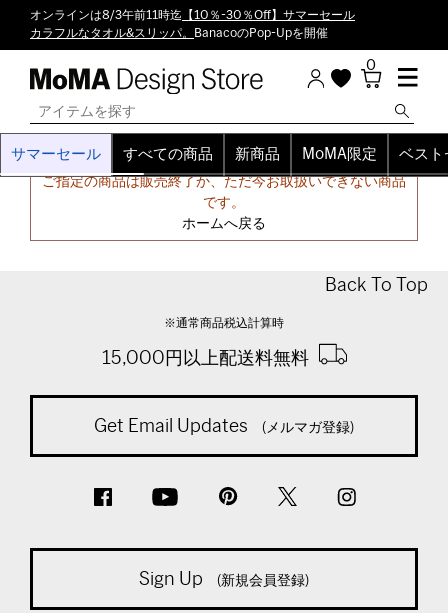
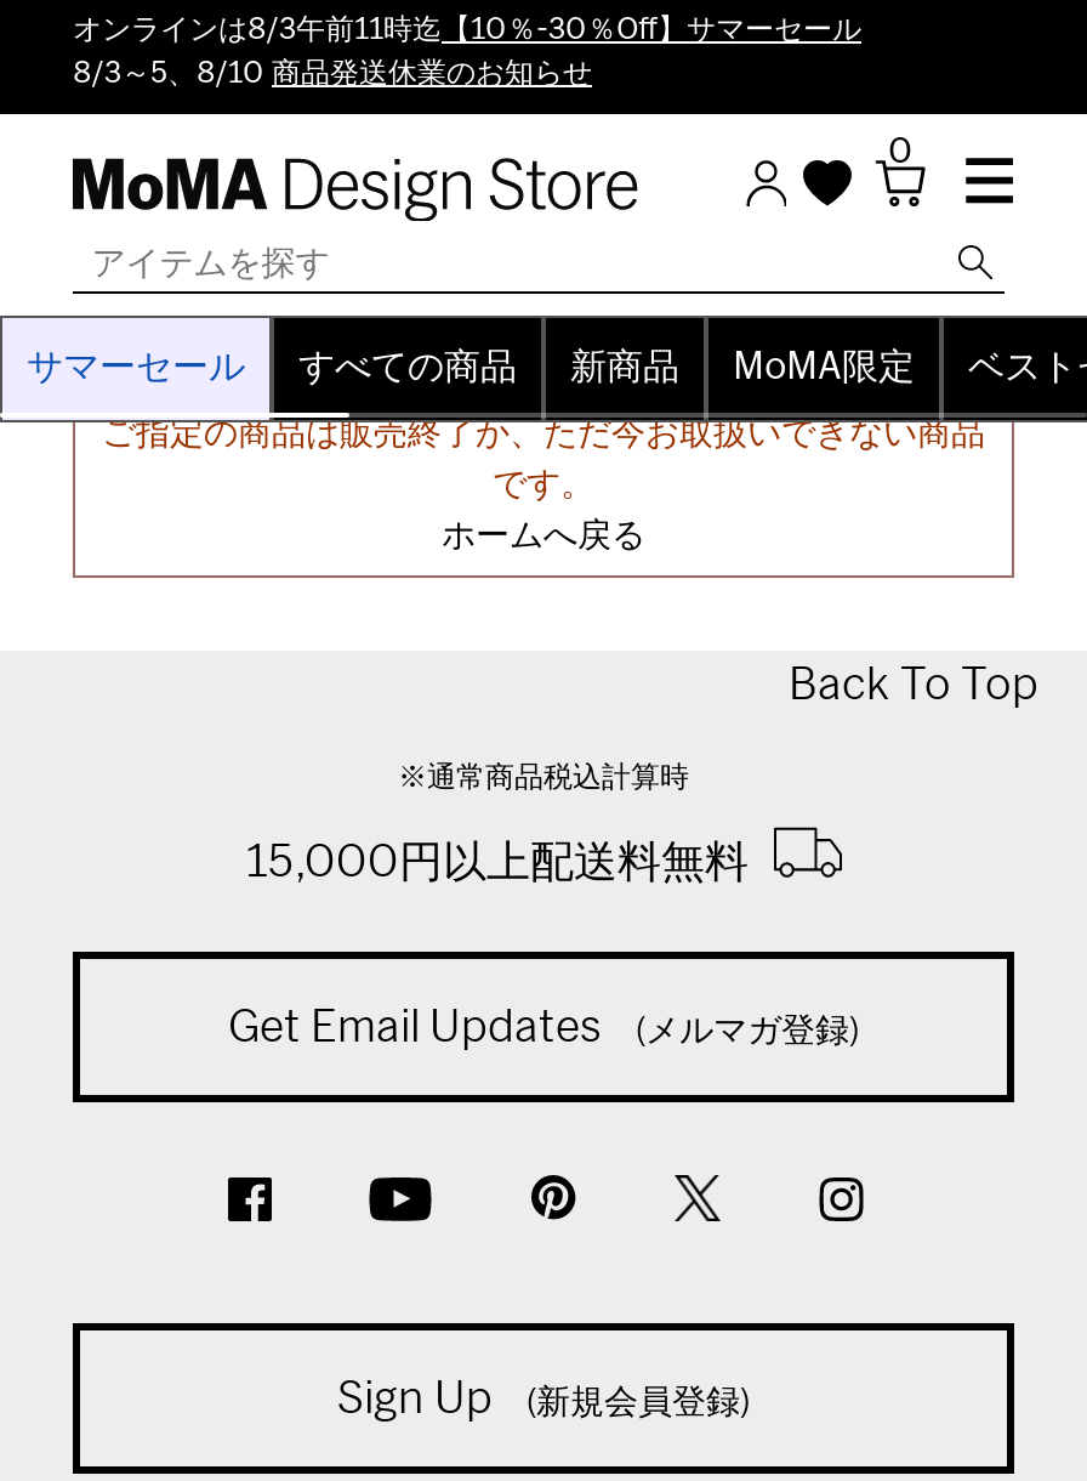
- カラフルなタオル&スリッパ。BanacoのPop-Upを開催
+ 8/3～5、8/10商品発送休業のお知らせ
